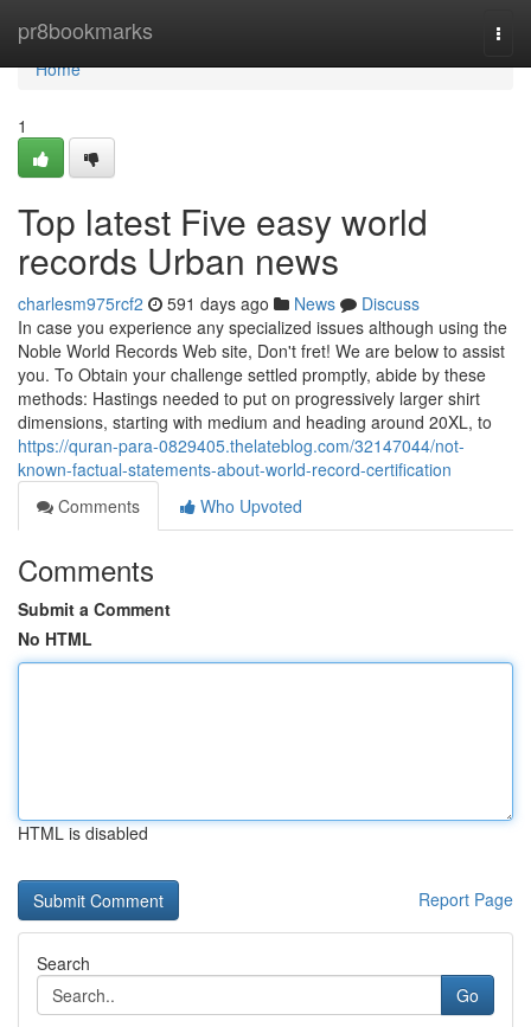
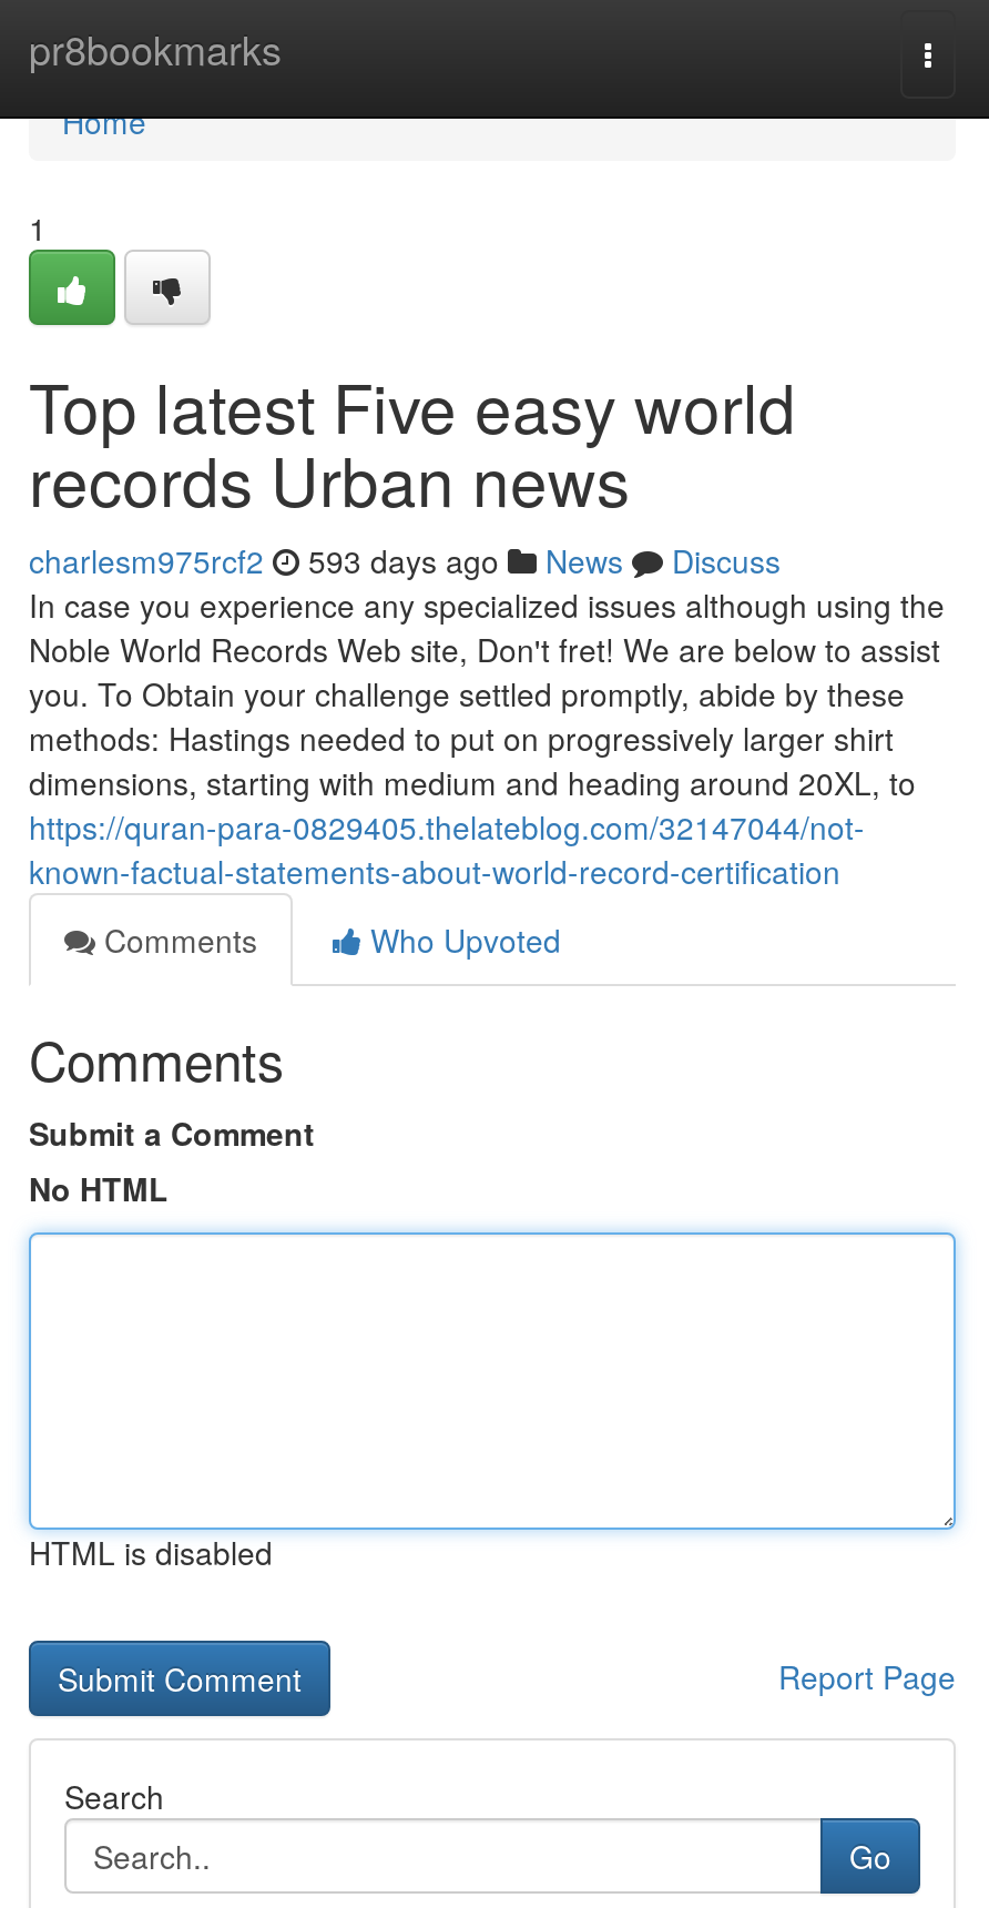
- charlesm975rcf2 591 days ago News Discuss
+ charlesm975rcf2 593 days ago News Discuss
